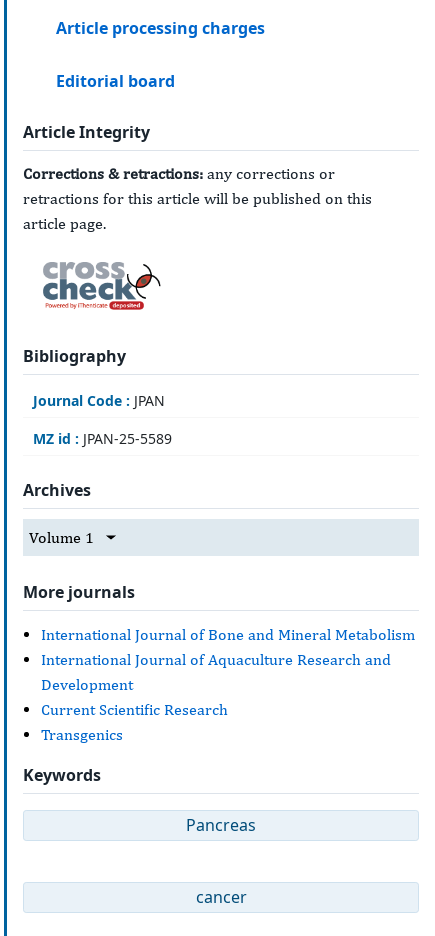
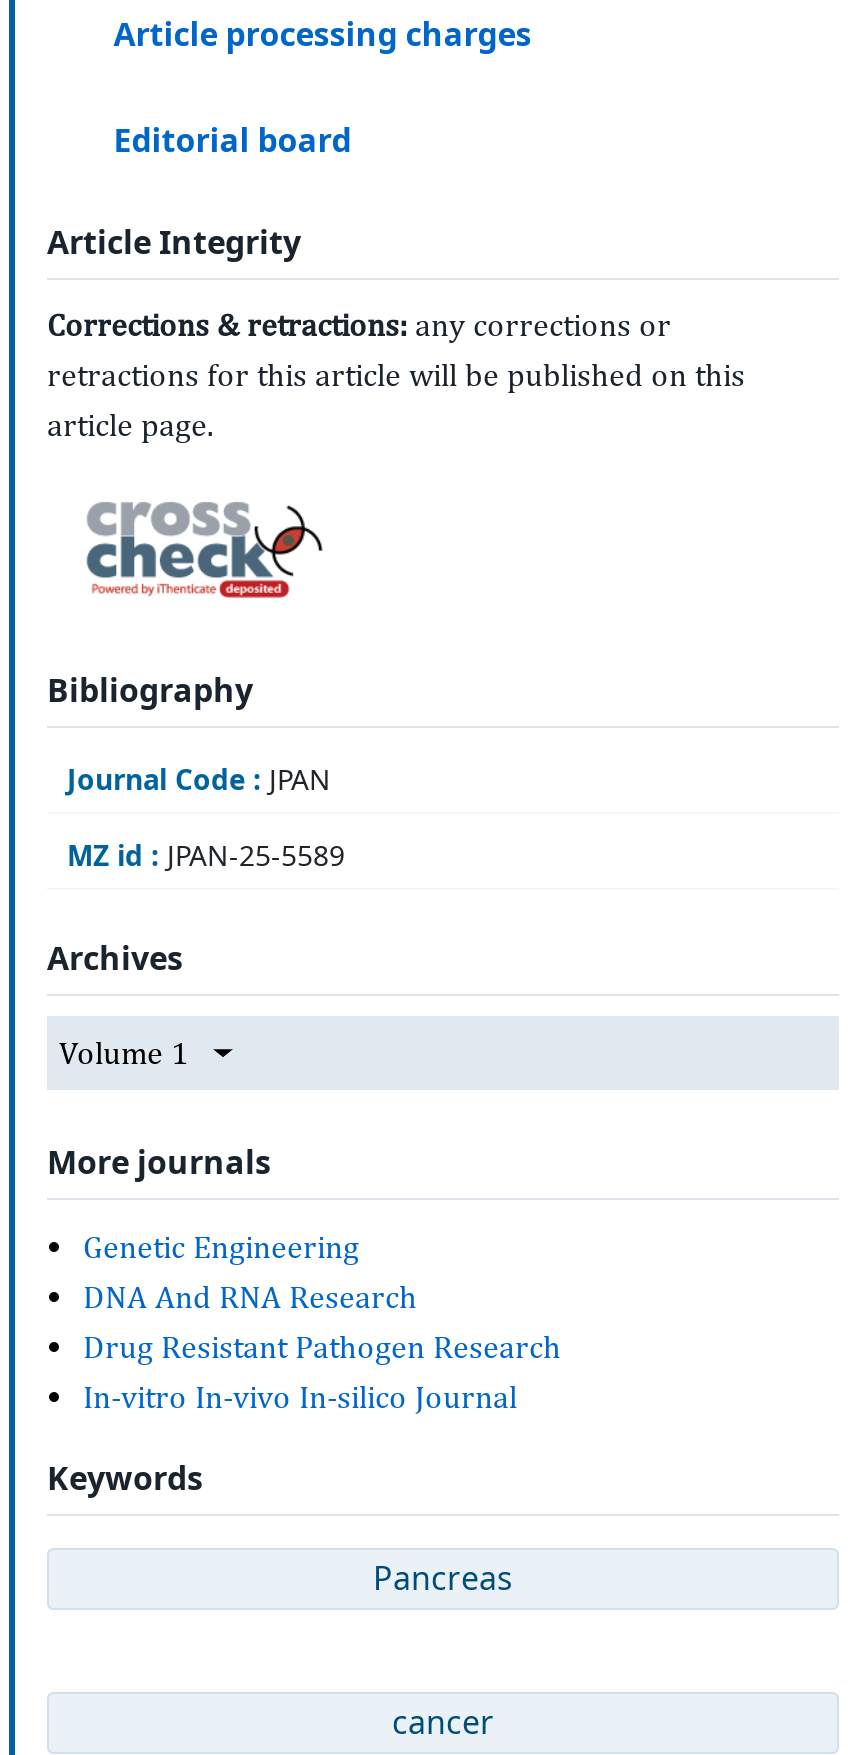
- International Journal of Bone and Mineral Metabolism
- International Journal of Aquaculture Research and
- Development
- Current Scientific Research
- Transgenics
+ Genetic Engineering
+ DNA And RNA Research
+ Drug Resistant Pathogen Research
+ In-vitro In-vivo In-silico Journal
